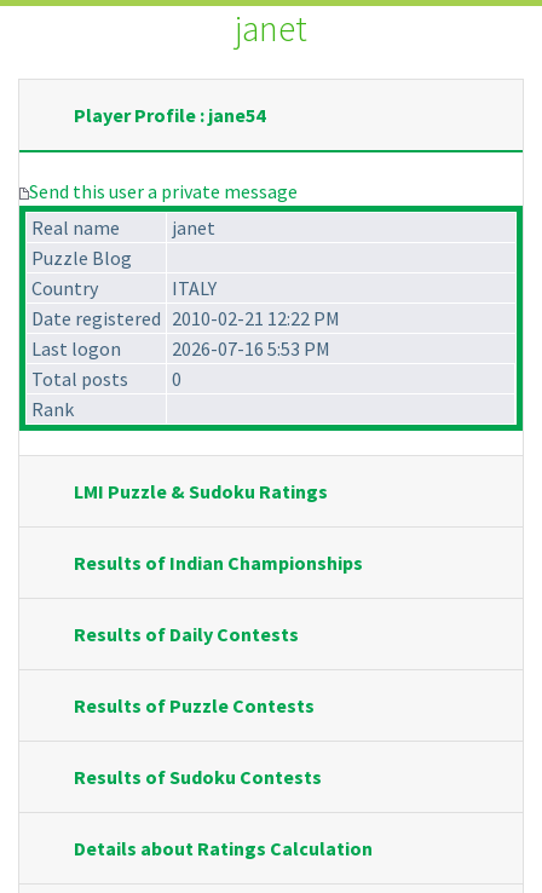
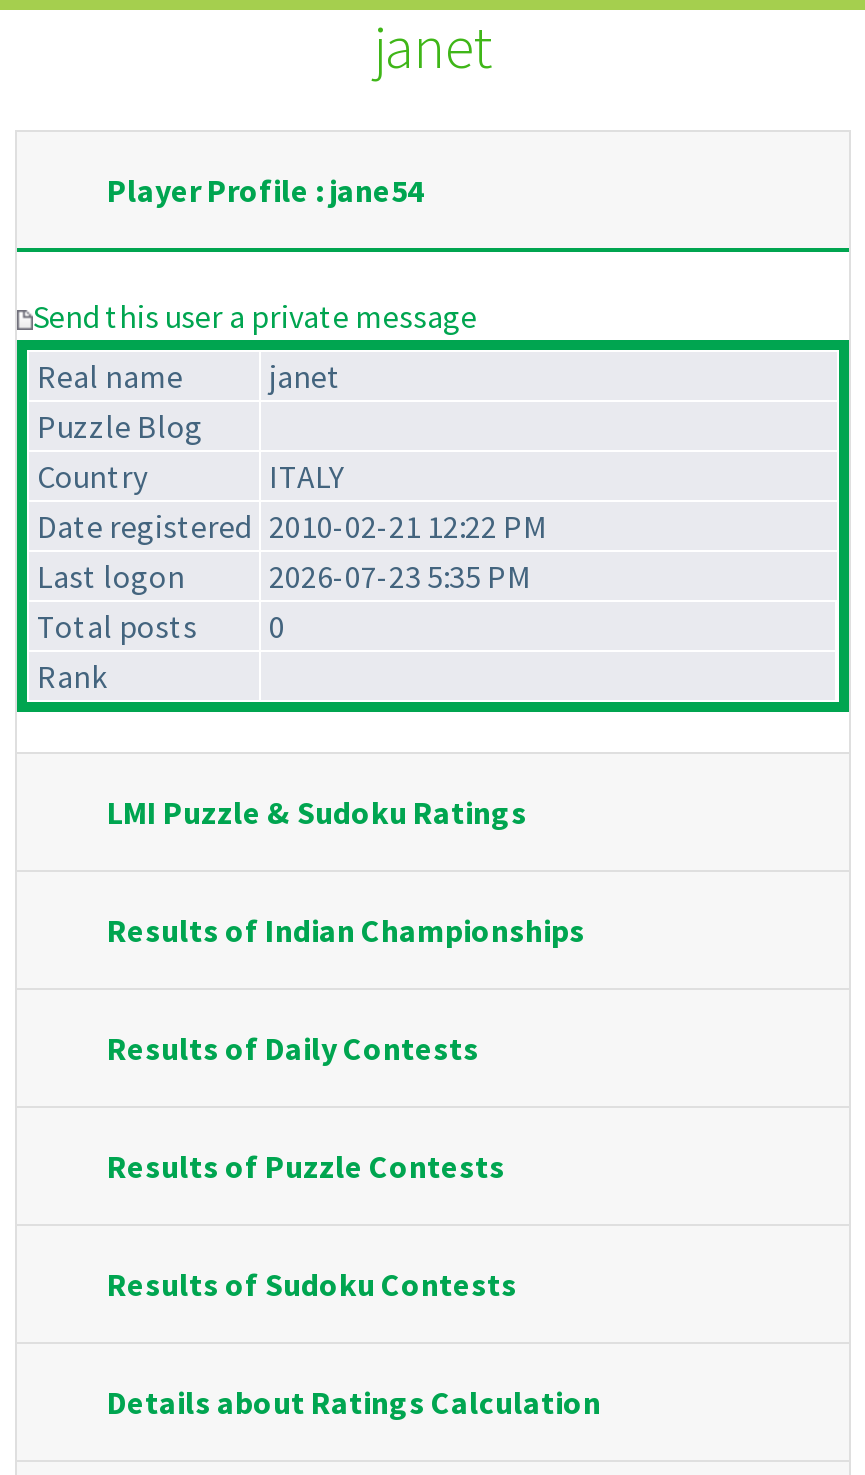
- 2026-07-16 5:53 PM
+ 2026-07-23 5:35 PM
